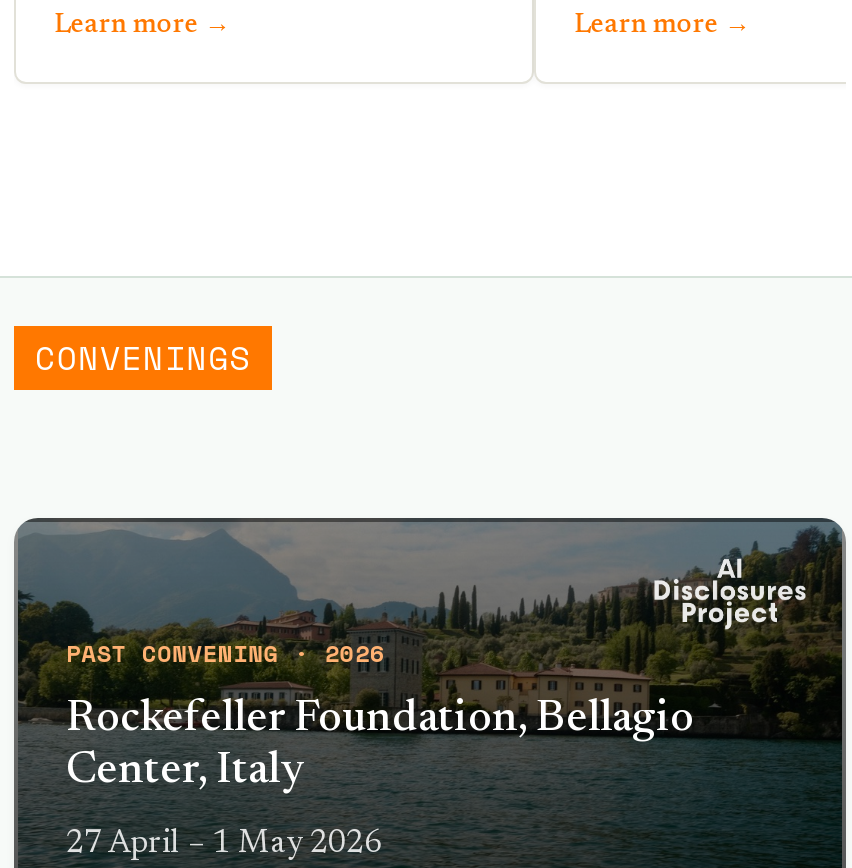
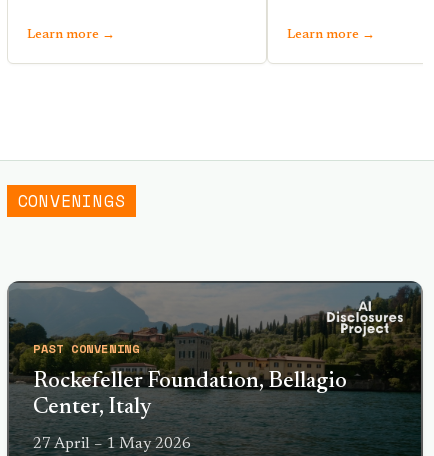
- PAST CONVENING · 2026
+ PAST CONVENING
